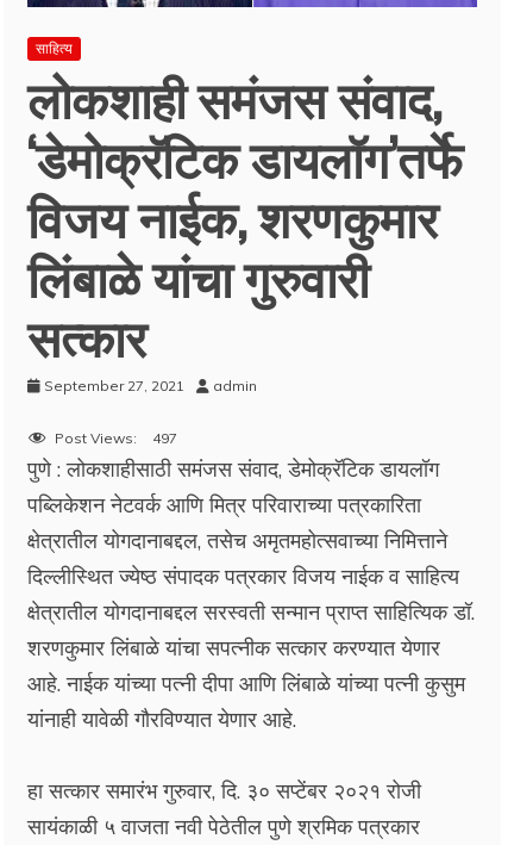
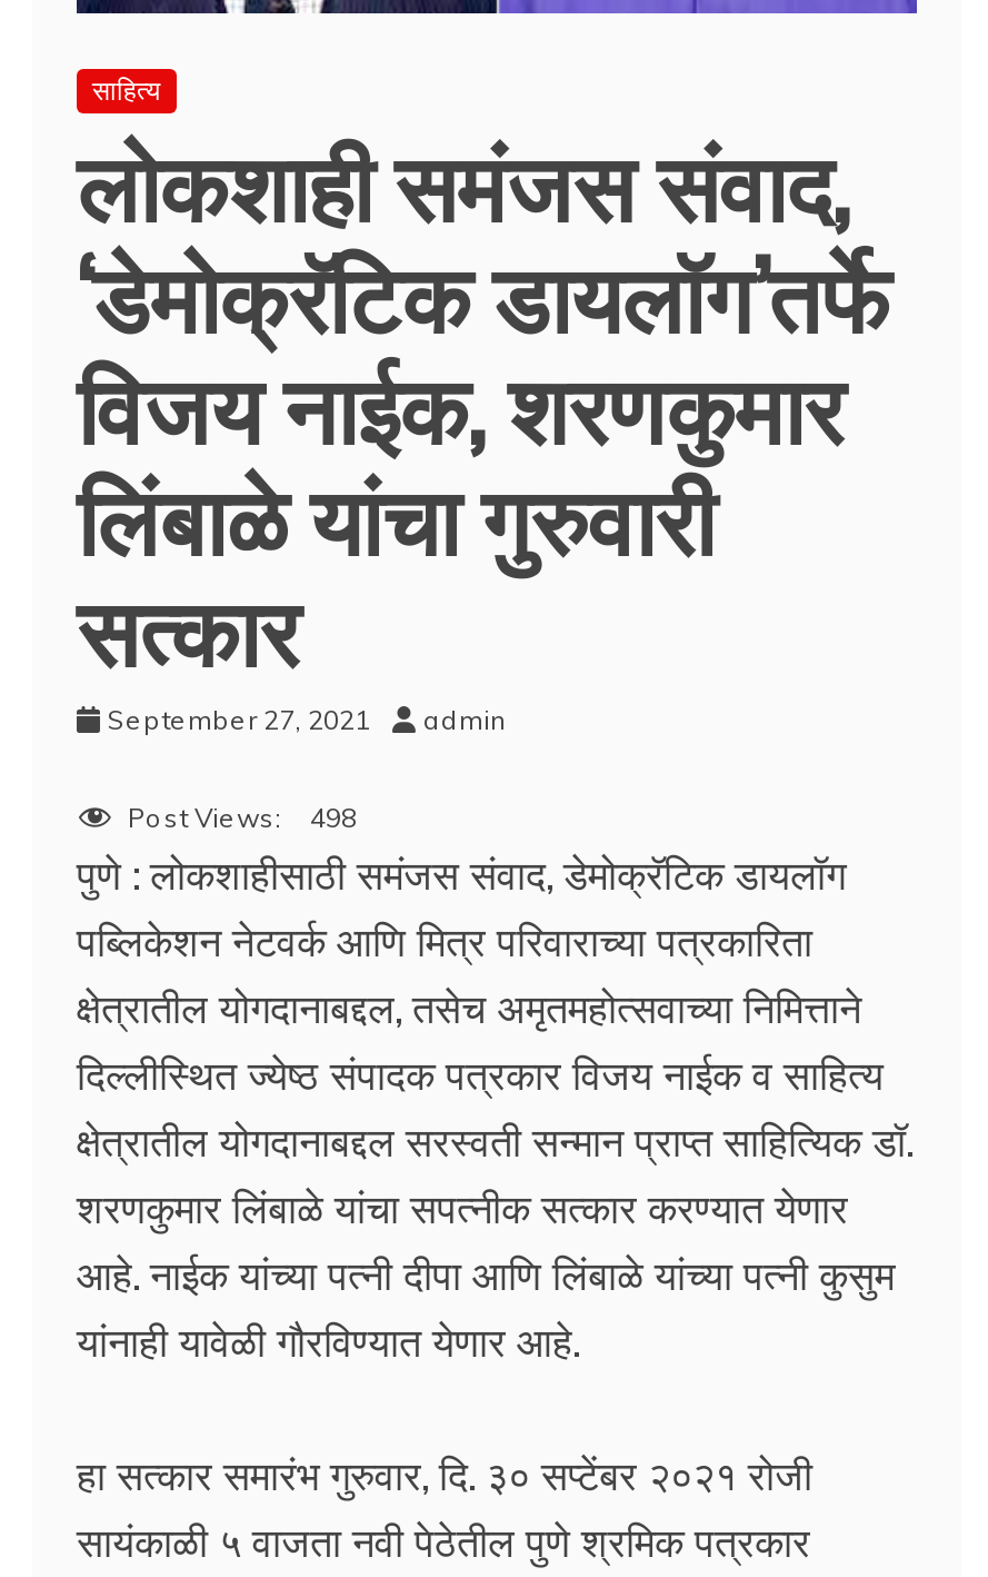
- Post Views: 497
+ Post Views: 498
